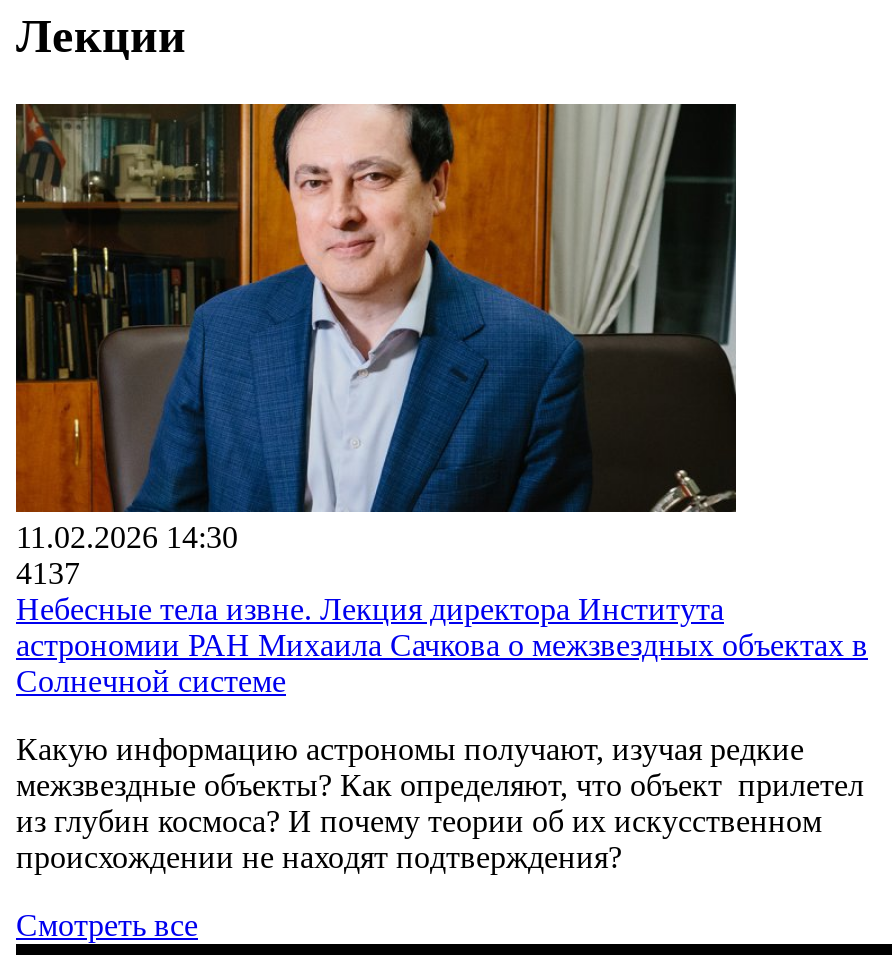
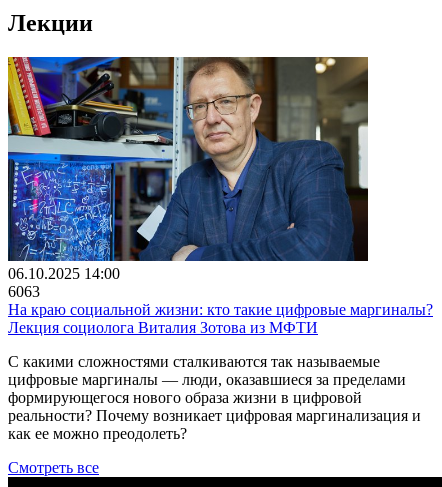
- [image]
- 11.02.2026 14:30
- 4137
- Небесные тела извне. Лекция директора Института
- астрономии РАН Михаила Сачкова о межзвездных объектах в
- Солнечной системе
+ [image]
+ 06.10.2025 14:00
+ 6063
+ На краю социальной жизни: кто такие цифровые маргиналы?
+ Лекция социолога Виталия Зотова из МФТИ

- Какую информацию астрономы получают, изучая редкие
- межзвездные объекты? Как определяют, что объект прилетел
- из глубин космоса? И почему теории об их искусственном
- происхождении не находят подтверждения?
+ С какими сложностями сталкиваются так называемые
+ цифровые маргиналы ― люди, оказавшиеся за пределами
+ формирующегося нового образа жизни в цифровой
+ реальности? Почему возникает цифровая маргинализация и
+ как ее можно преодолеть?
